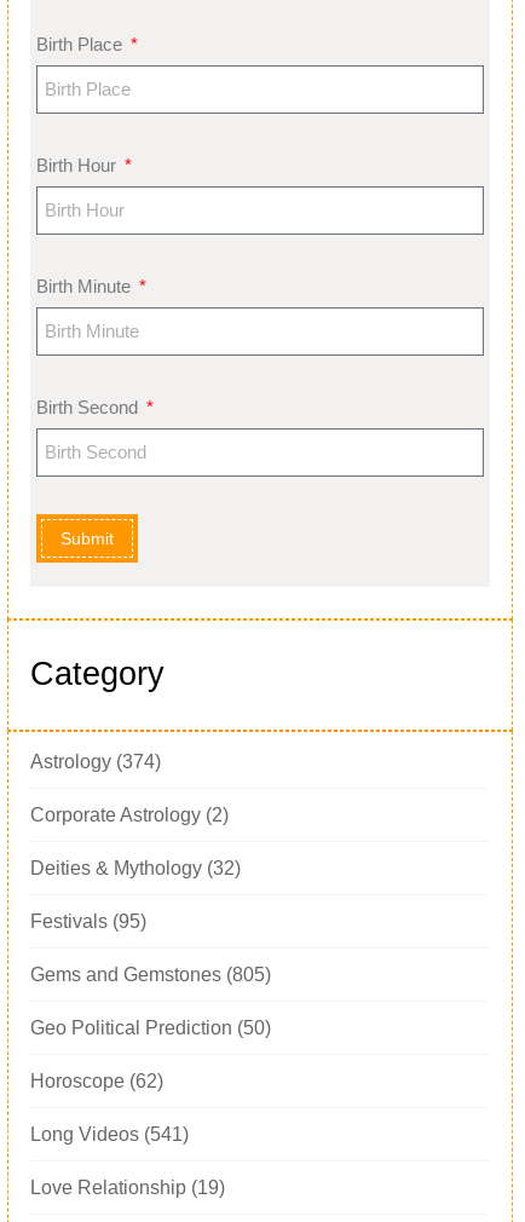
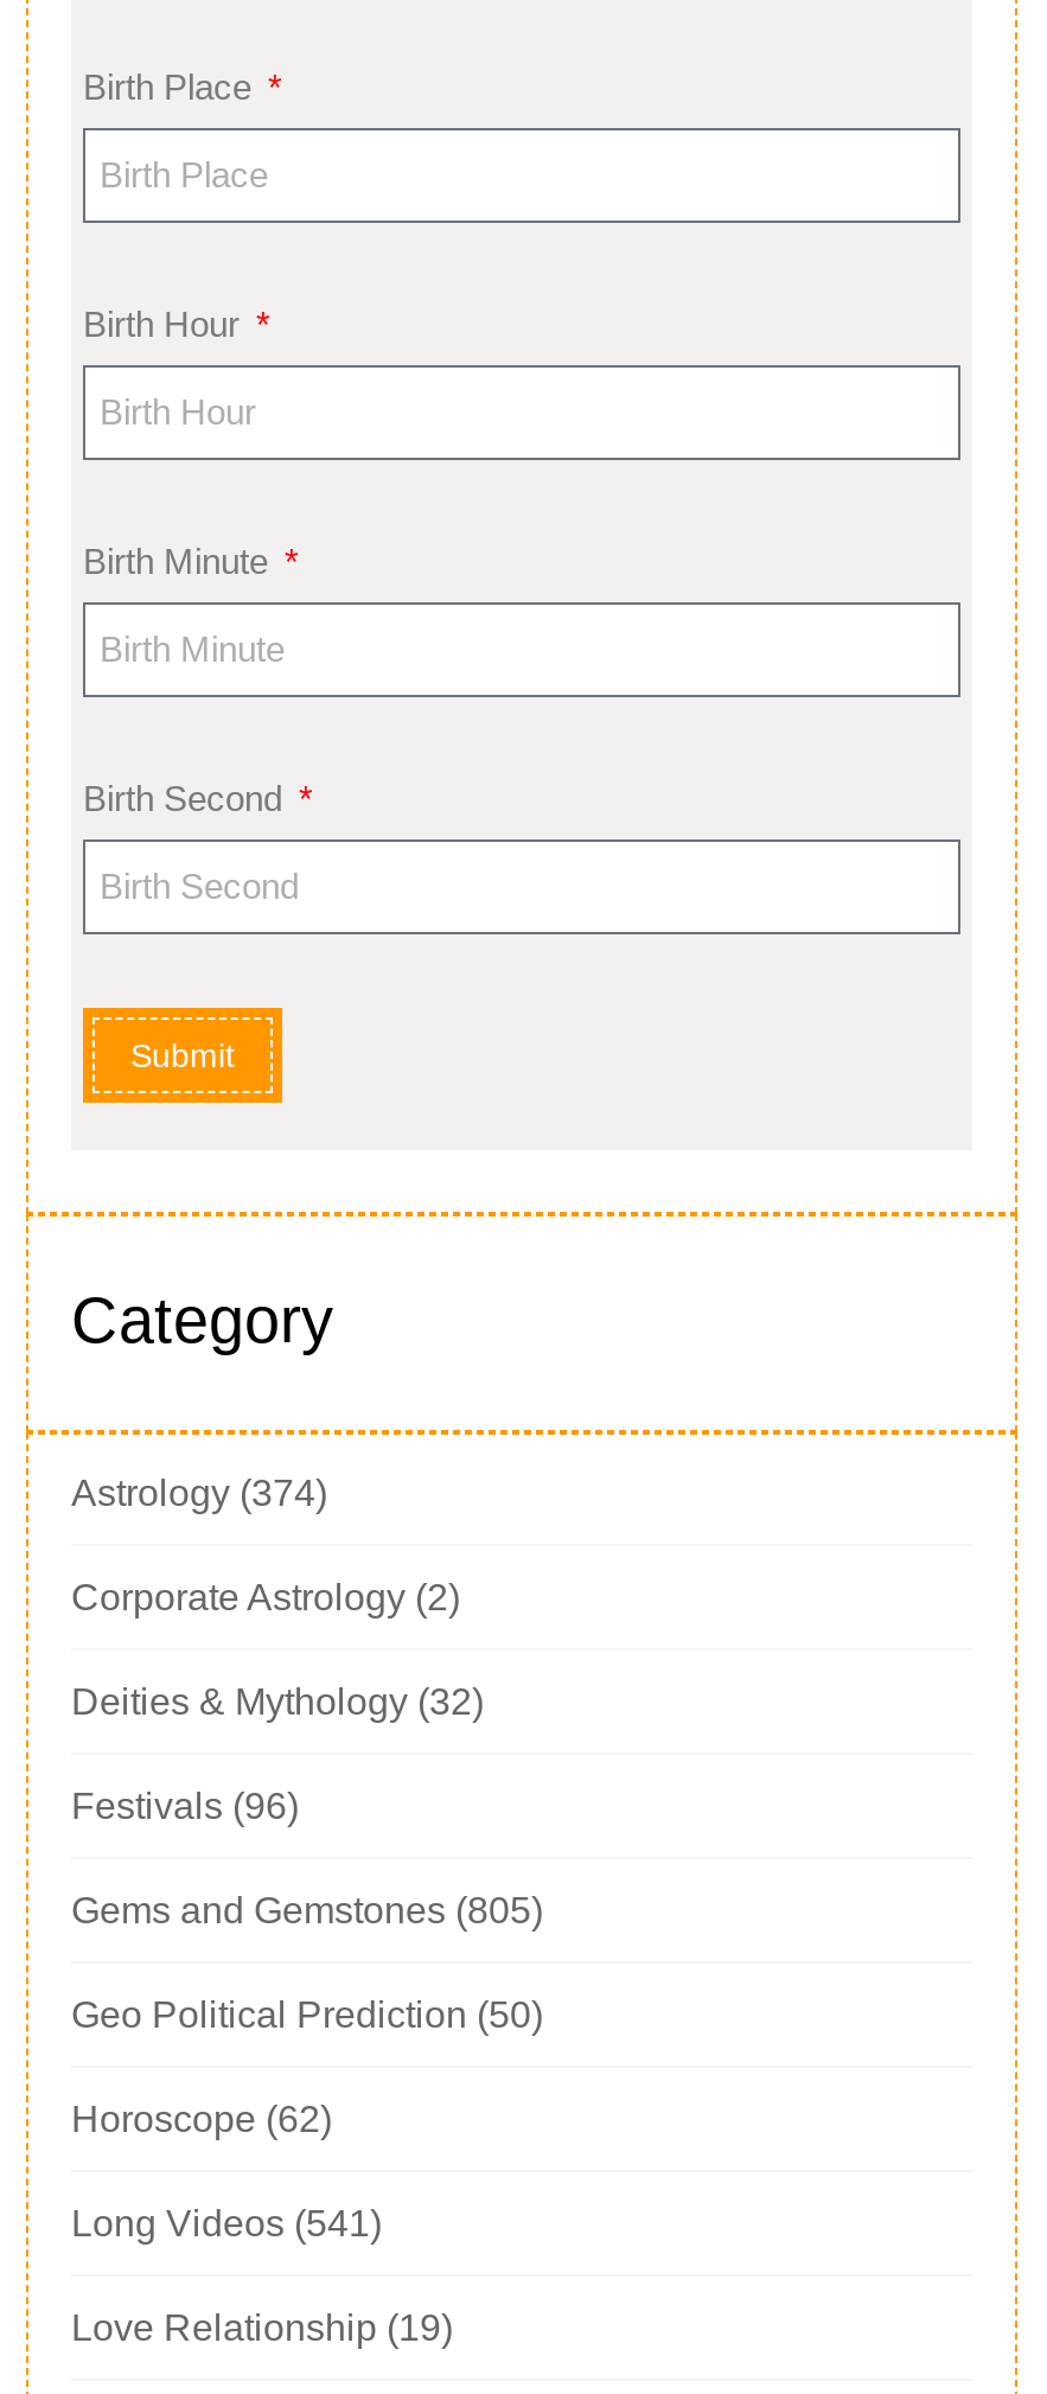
- Festivals (95)
+ Festivals (96)
